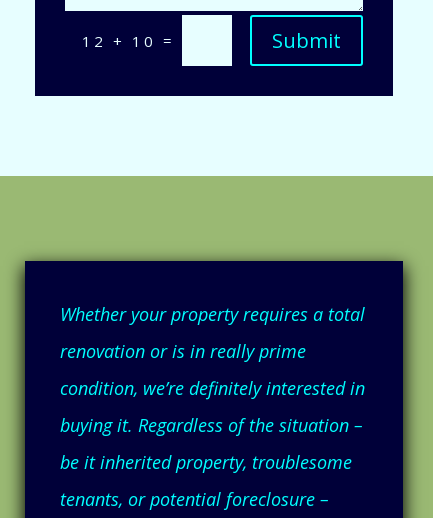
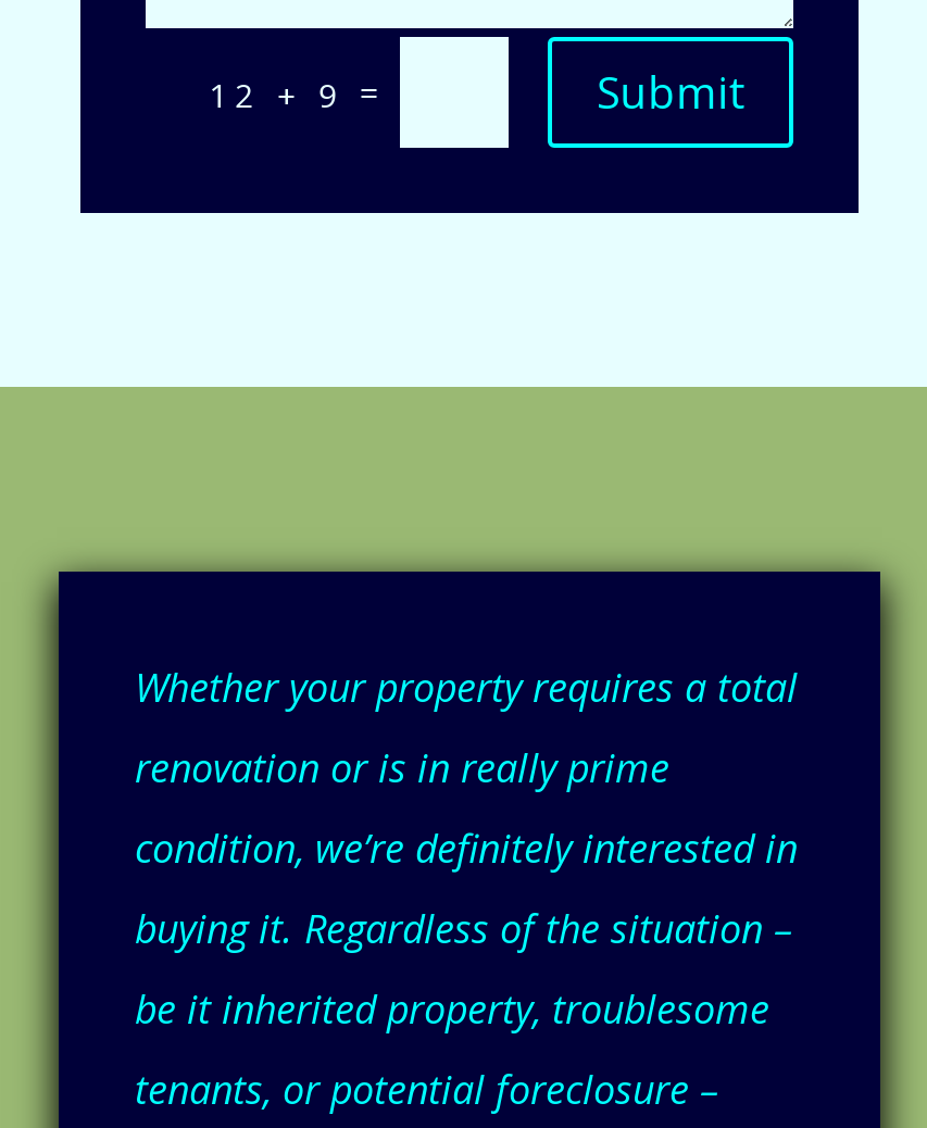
- 12 + 10 =
+ 12 + 9 =
